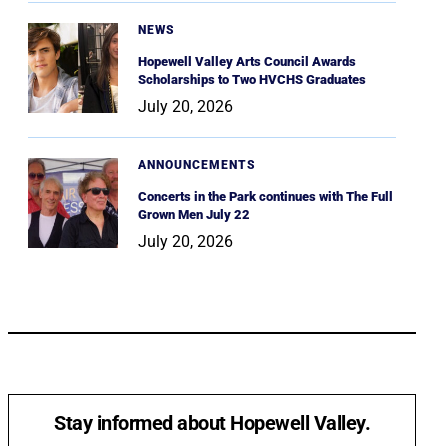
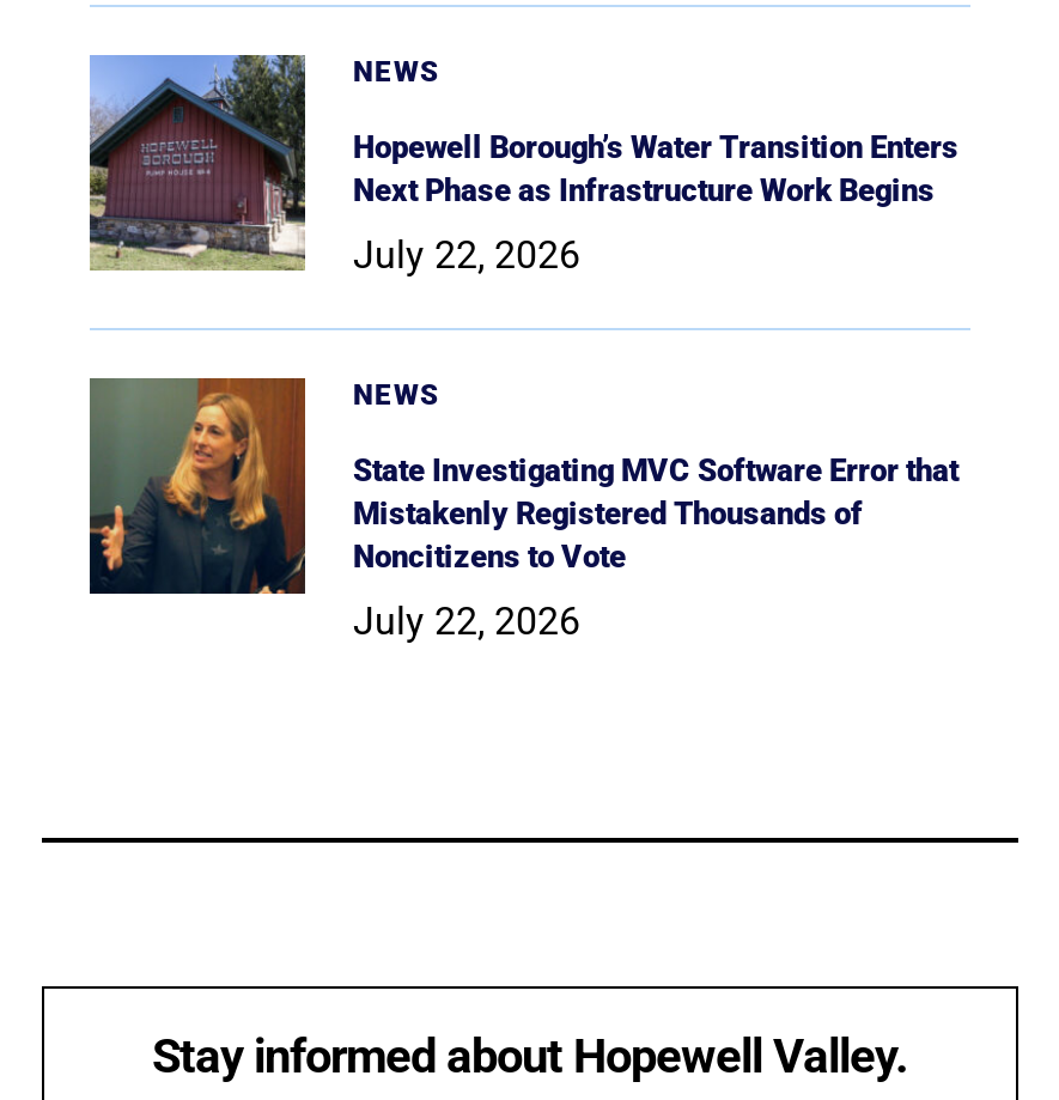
- [image]
- Hopewell Valley Arts Council Awards
- Scholarships to Two HVCHS Graduates
+ [image]
+ Hopewell Borough’s Water Transition Enters
+ Next Phase as Infrastructure Work Begins

- July 20, 2026
+ July 22, 2026

- [image]
- ANNOUNCEMENTS
+ [image]
+ NEWS

- Concerts in the Park continues with The Full
- Grown Men July 22
+ State Investigating MVC Software Error that
+ Mistakenly Registered Thousands of
+ Noncitizens to Vote

- July 20, 2026
+ July 22, 2026
